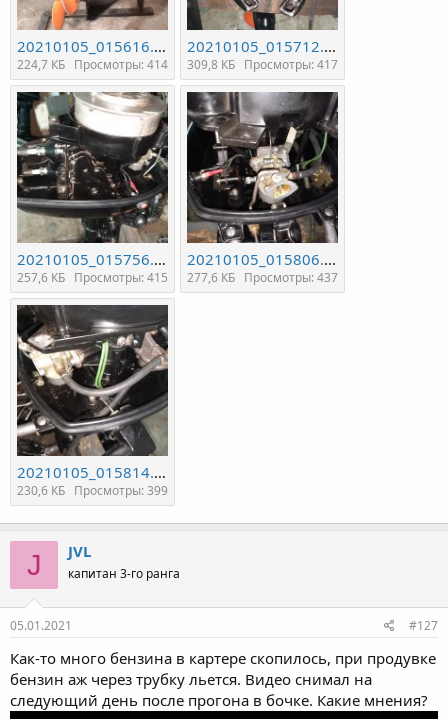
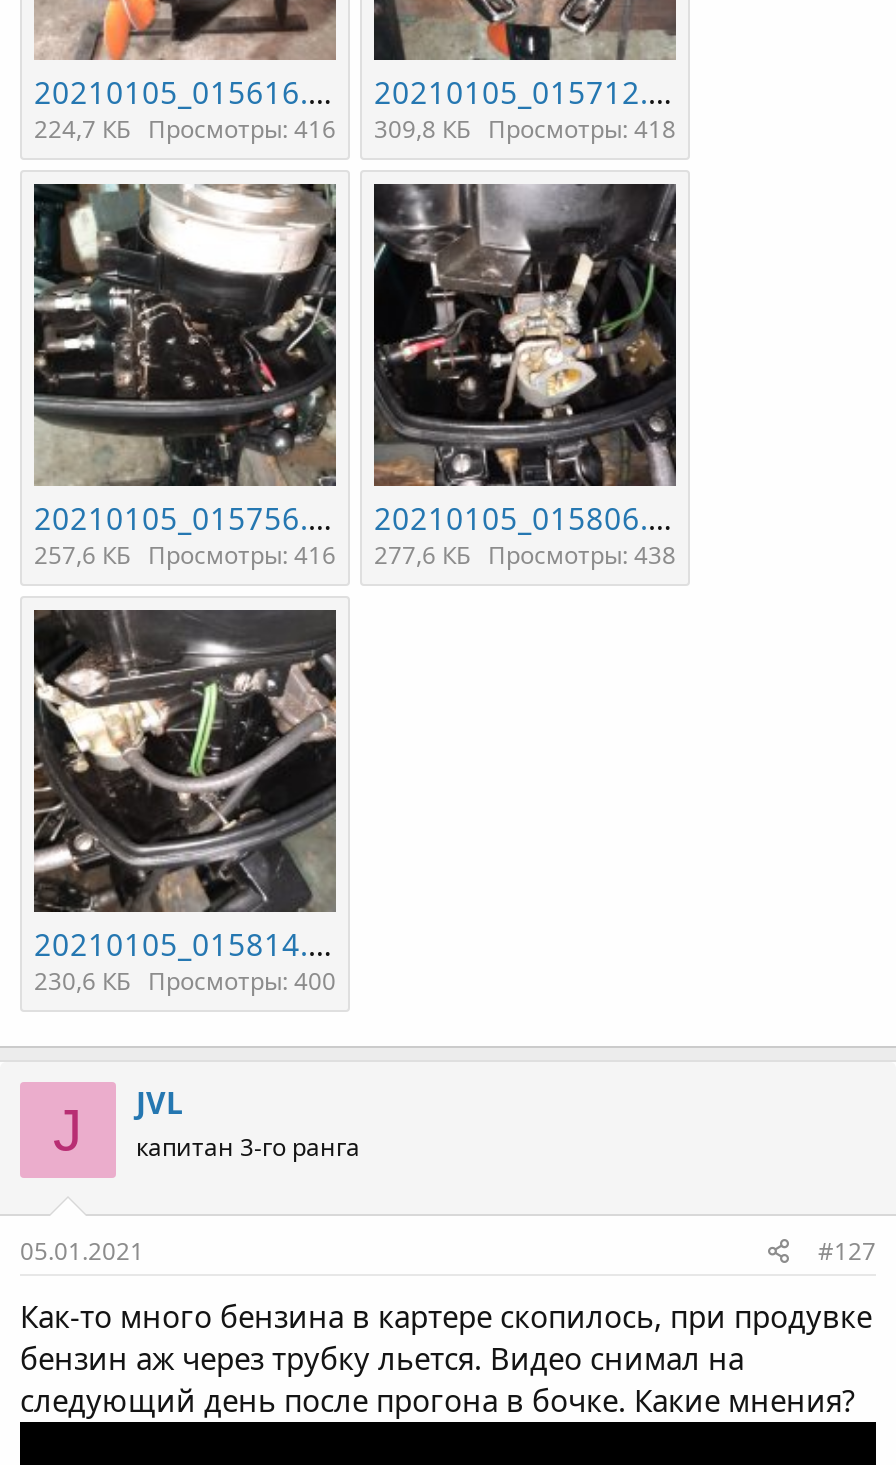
- 224,7 КБ Просмотры: 414
+ 224,7 КБ Просмотры: 416

- 309,8 КБ Просмотры: 417
+ 309,8 КБ Просмотры: 418

- 257,6 КБ Просмотры: 415
+ 257,6 КБ Просмотры: 416

- 277,6 КБ Просмотры: 437
+ 277,6 КБ Просмотры: 438

- 230,6 КБ Просмотры: 399
+ 230,6 КБ Просмотры: 400
